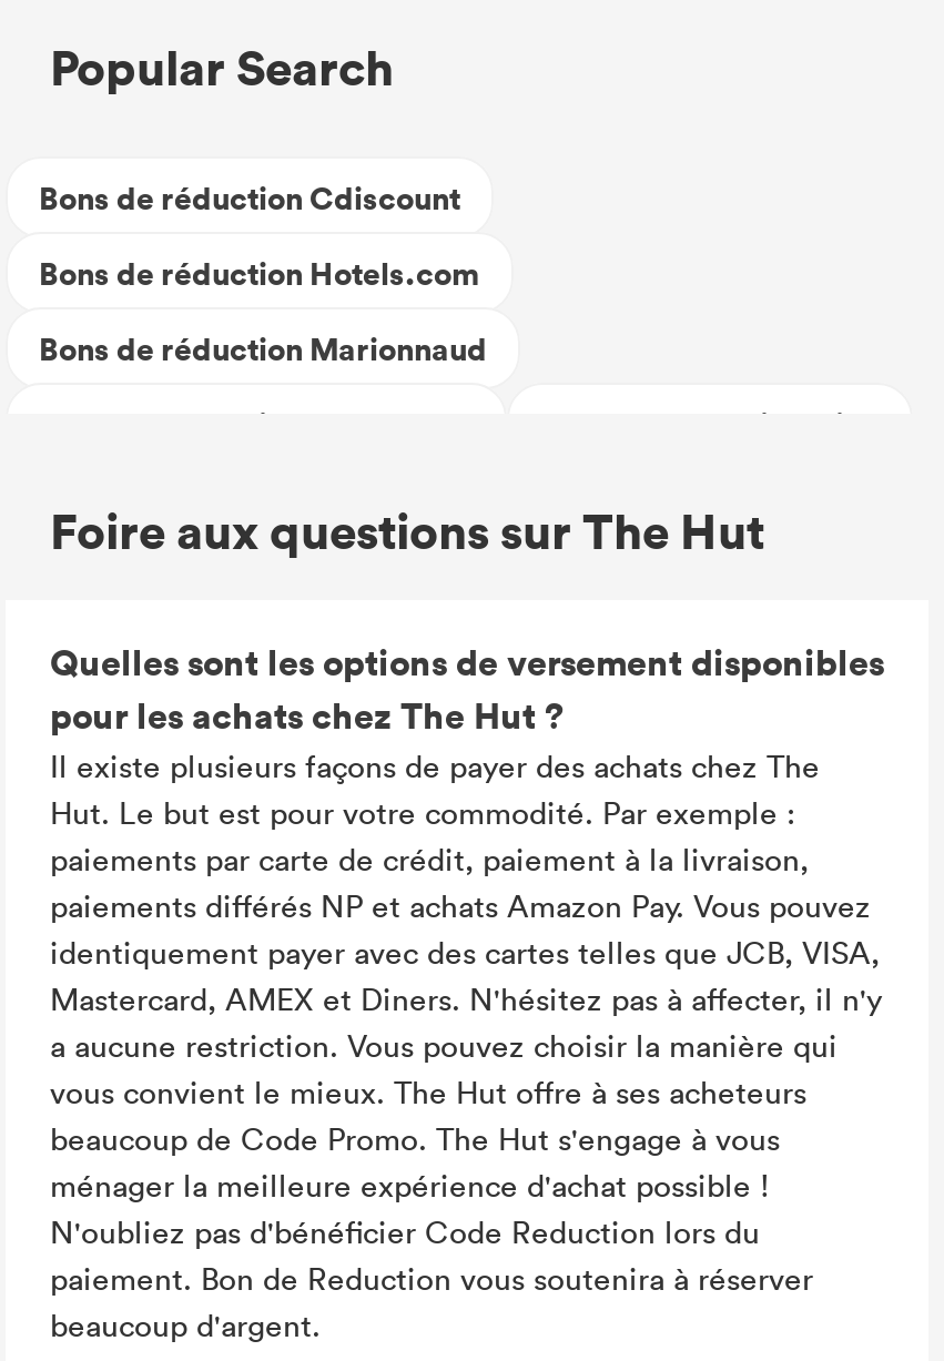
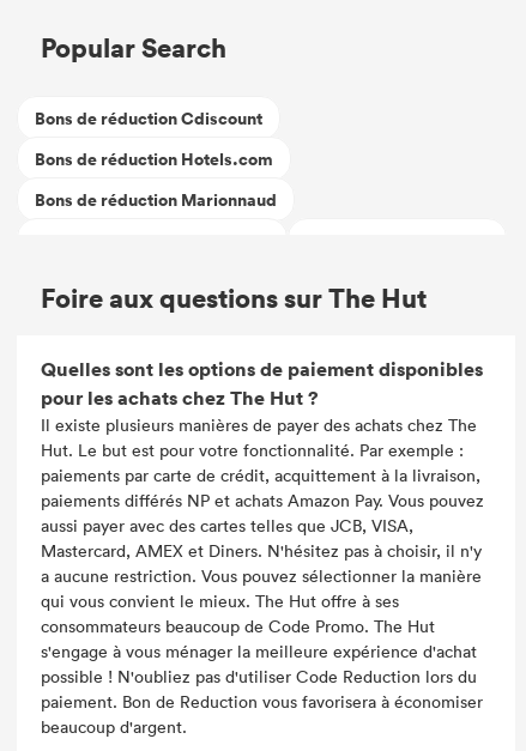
- Quelles sont les options de versement disponibles
+ Quelles sont les options de paiement disponibles

- Il existe plusieurs façons de payer des achats chez The
+ Il existe plusieurs manières de payer des achats chez The

- Hut. Le but est pour votre commodité. Par exemple :
+ Hut. Le but est pour votre fonctionnalité. Par exemple :

- paiements par carte de crédit, paiement à la livraison,
+ paiements par carte de crédit, acquittement à la livraison,

- identiquement payer avec des cartes telles que JCB, VISA,
- Mastercard, AMEX et Diners. N'hésitez pas à affecter, il n'y
- a aucune restriction. Vous pouvez choisir la manière qui
- vous convient le mieux. The Hut offre à ses acheteurs
- beaucoup de Code Promo. The Hut s'engage à vous
- ménager la meilleure expérience d'achat possible !
- N'oubliez pas d'bénéficier Code Reduction lors du
- paiement. Bon de Reduction vous soutenira à réserver
+ aussi payer avec des cartes telles que JCB, VISA,
+ Mastercard, AMEX et Diners. N'hésitez pas à choisir, il n'y
+ a aucune restriction. Vous pouvez sélectionner la manière
+ qui vous convient le mieux. The Hut offre à ses
+ consommateurs beaucoup de Code Promo. The Hut
+ s'engage à vous ménager la meilleure expérience d'achat
+ possible ! N'oubliez pas d'utiliser Code Reduction lors du
+ paiement. Bon de Reduction vous favorisera à économiser
